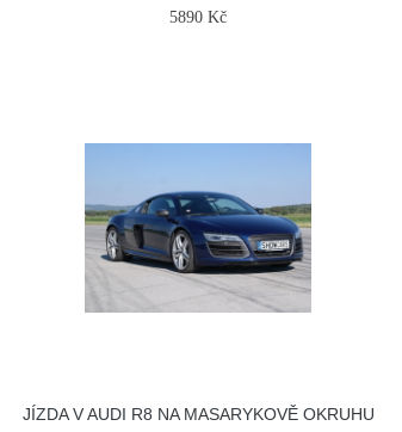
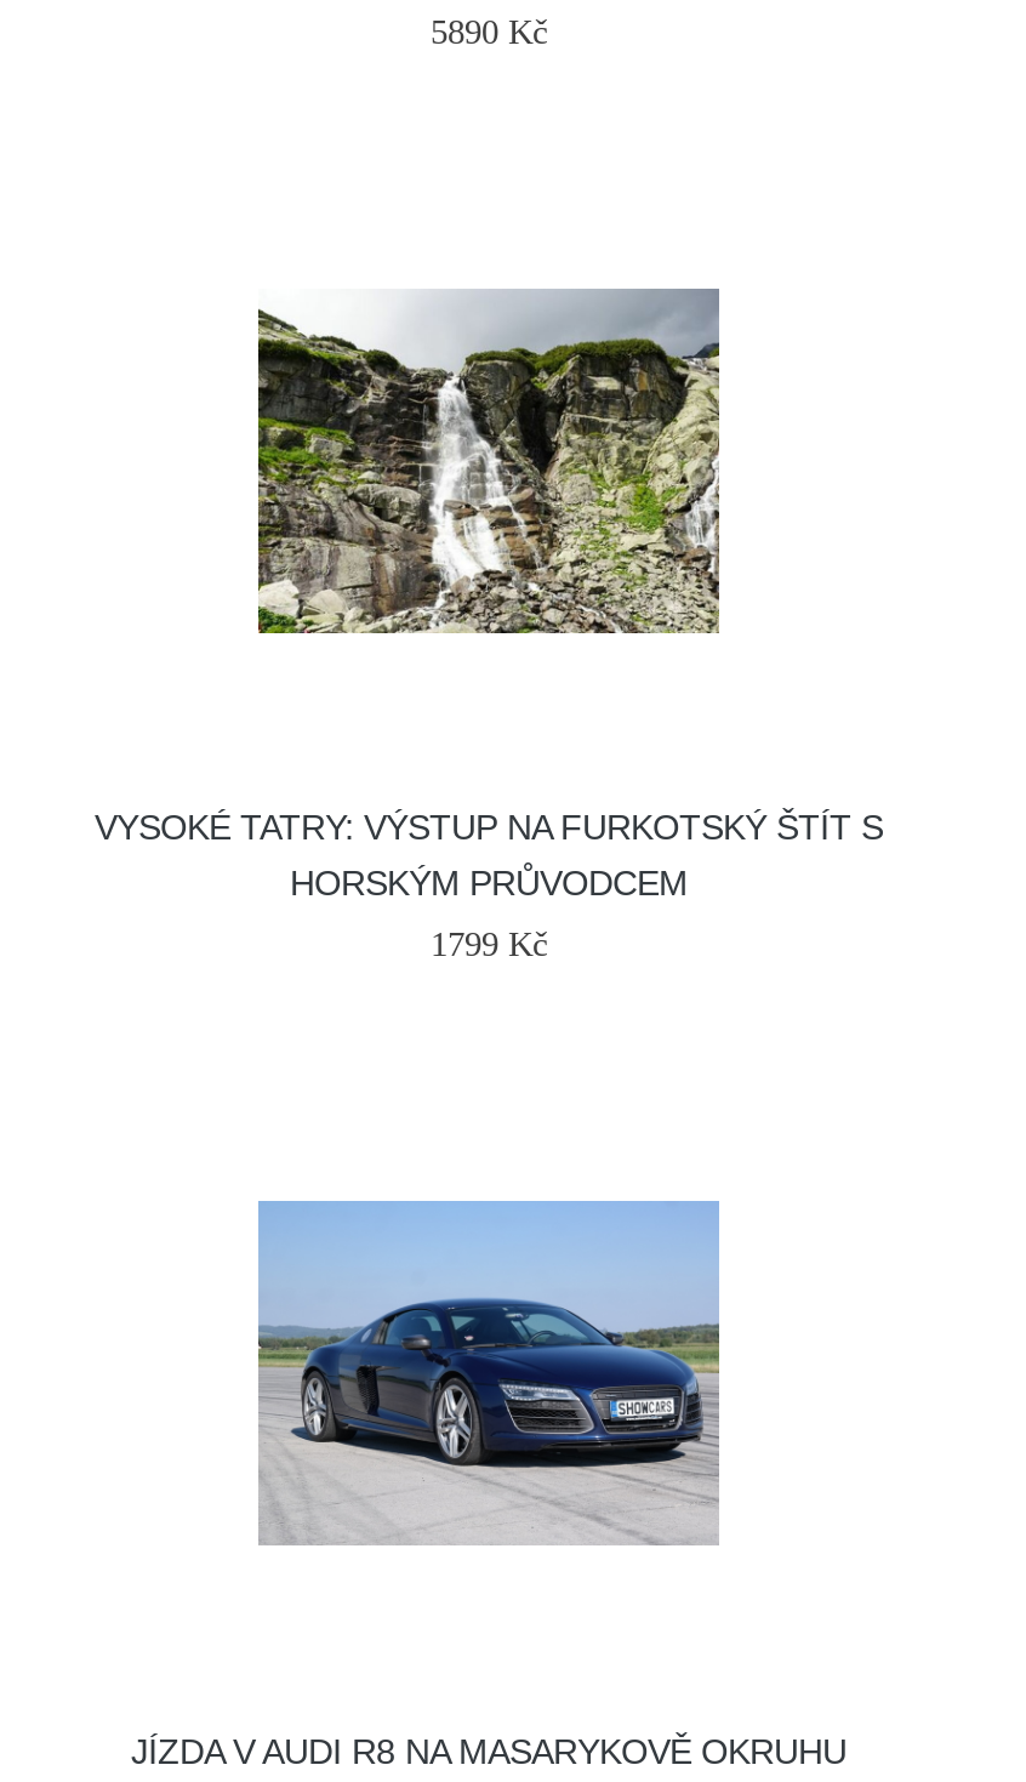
+ VYSOKÉ TATRY: VÝSTUP NA FURKOTSKÝ ŠTÍT S
+ HORSKÝM PRŮVODCEM
+ 1799 Kč

+ [image]
